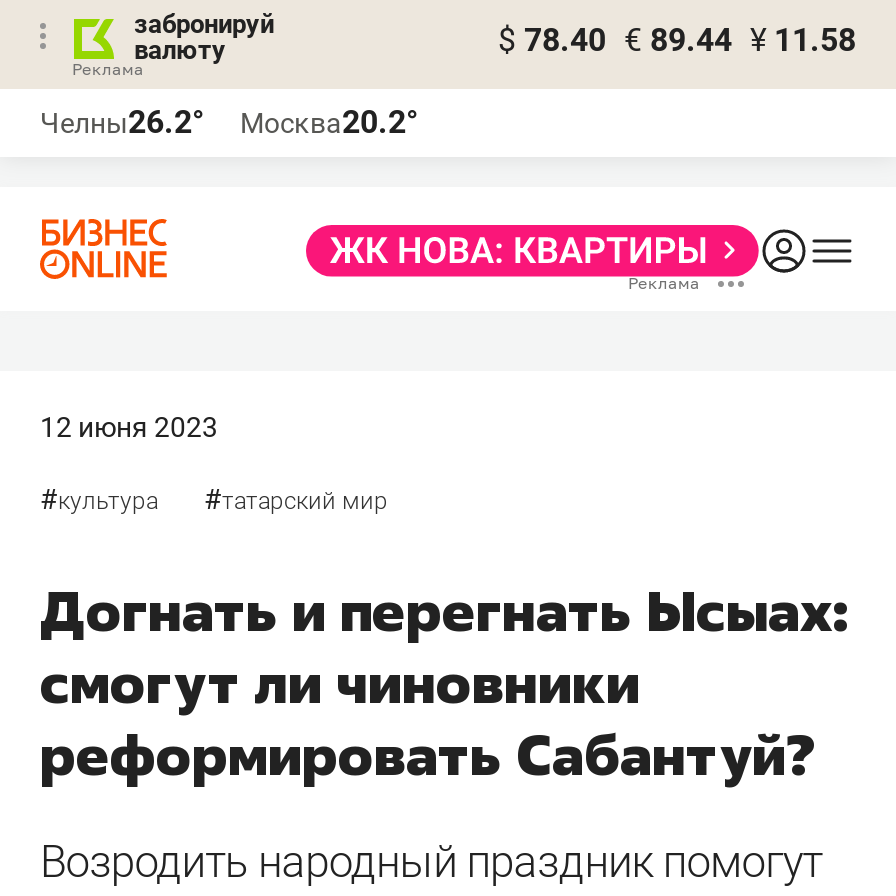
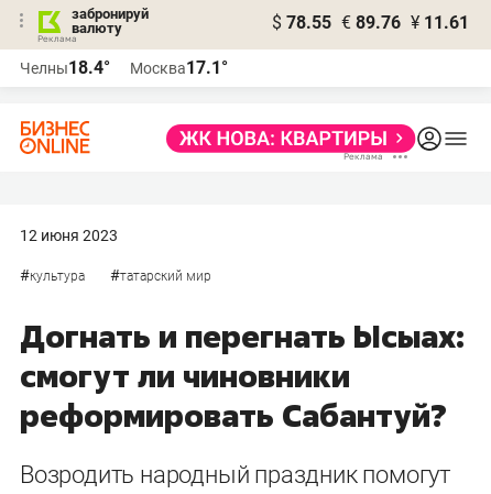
- $ 78.40 € 89.44 ¥ 11.58
+ $ 78.55 € 89.76 ¥ 11.61

- Челны26.2°
+ Челны18.4°

- Москва20.2°
+ Москва17.1°
